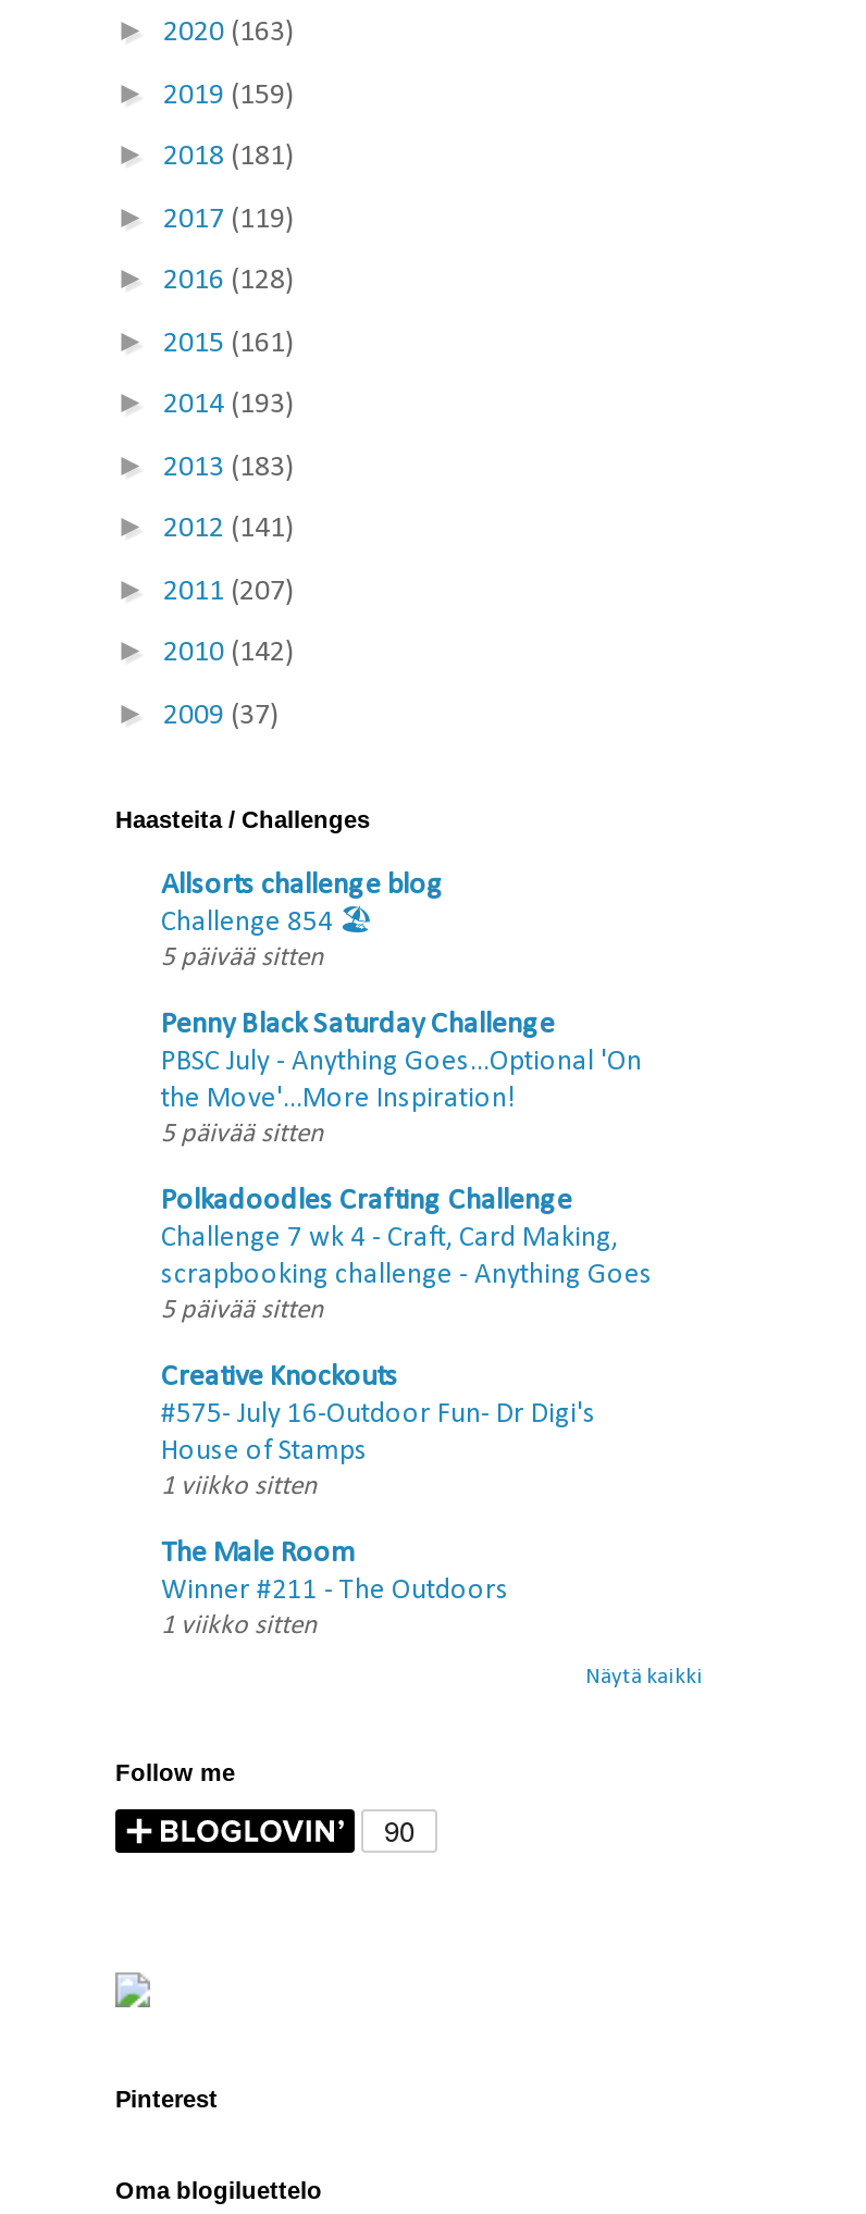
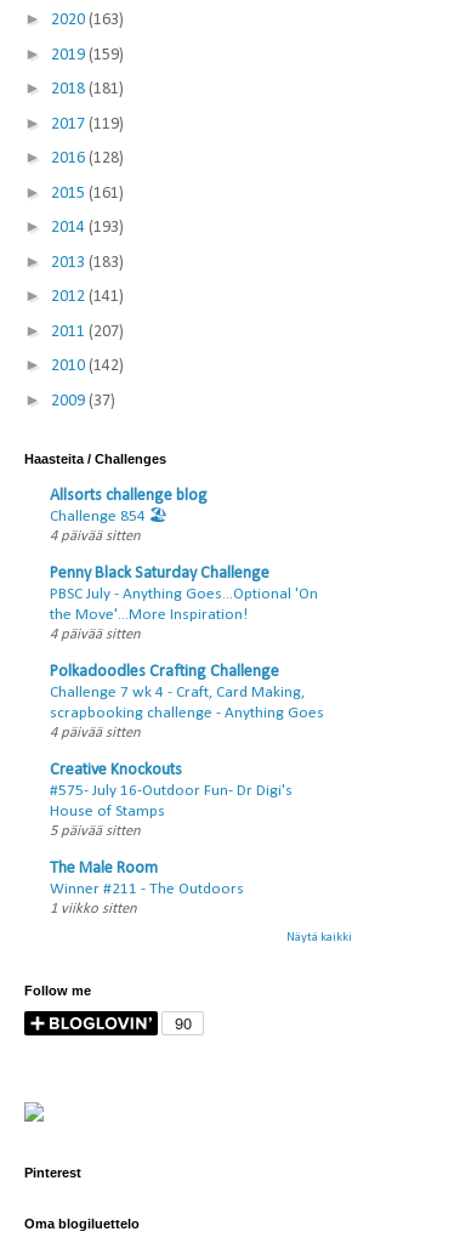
- 5 päivää sitten
+ 4 päivää sitten

- 5 päivää sitten
+ 4 päivää sitten

- 5 päivää sitten
+ 4 päivää sitten

- 1 viikko sitten
+ 5 päivää sitten
